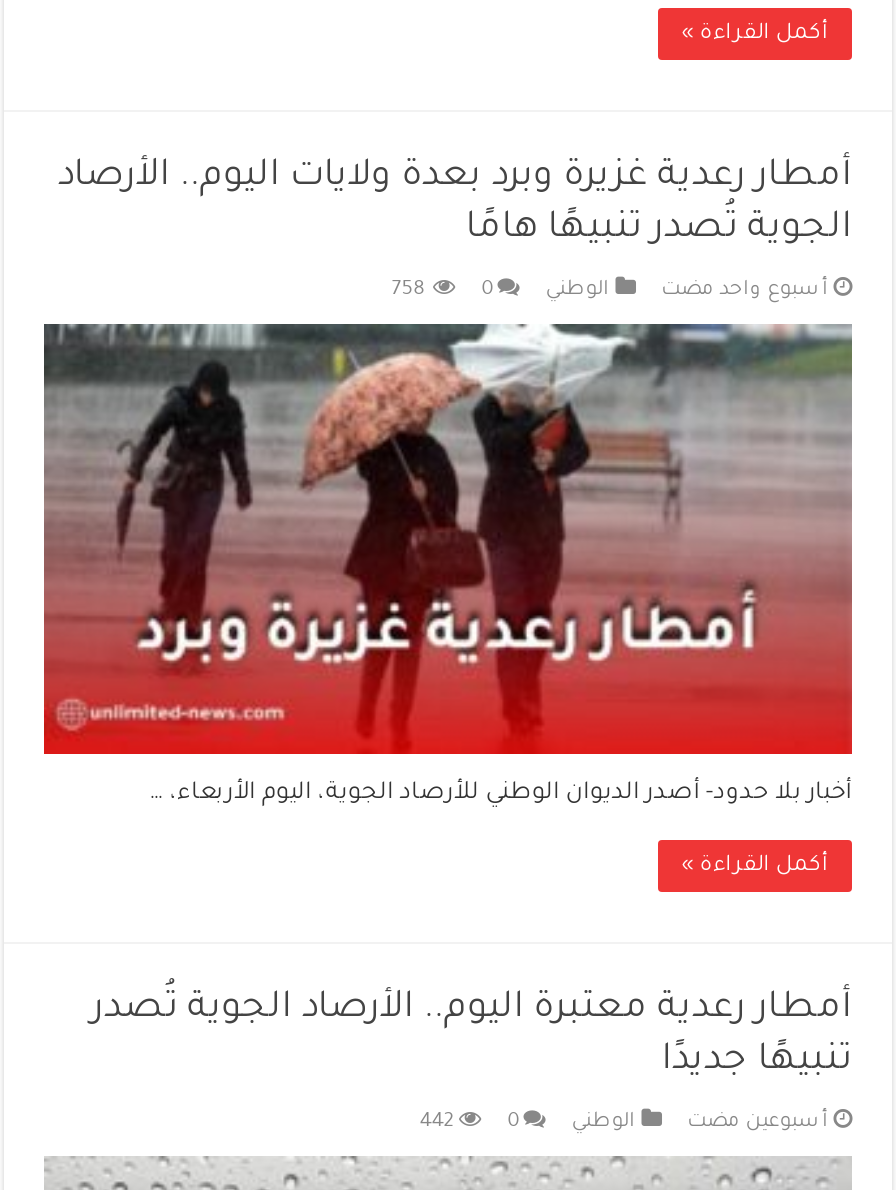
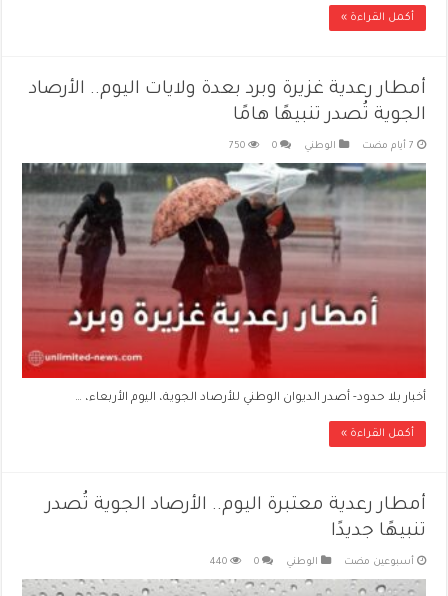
- 758
+ 750

- أسبوع واحد مضت

- 442
+ 440
